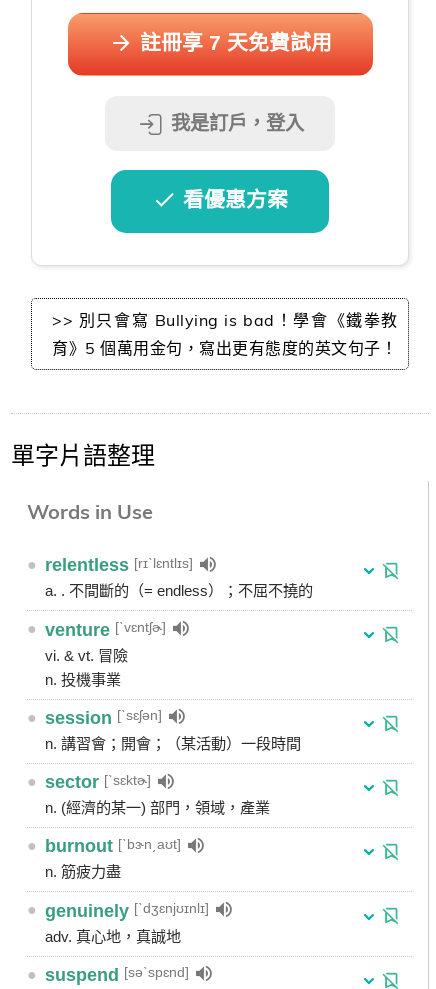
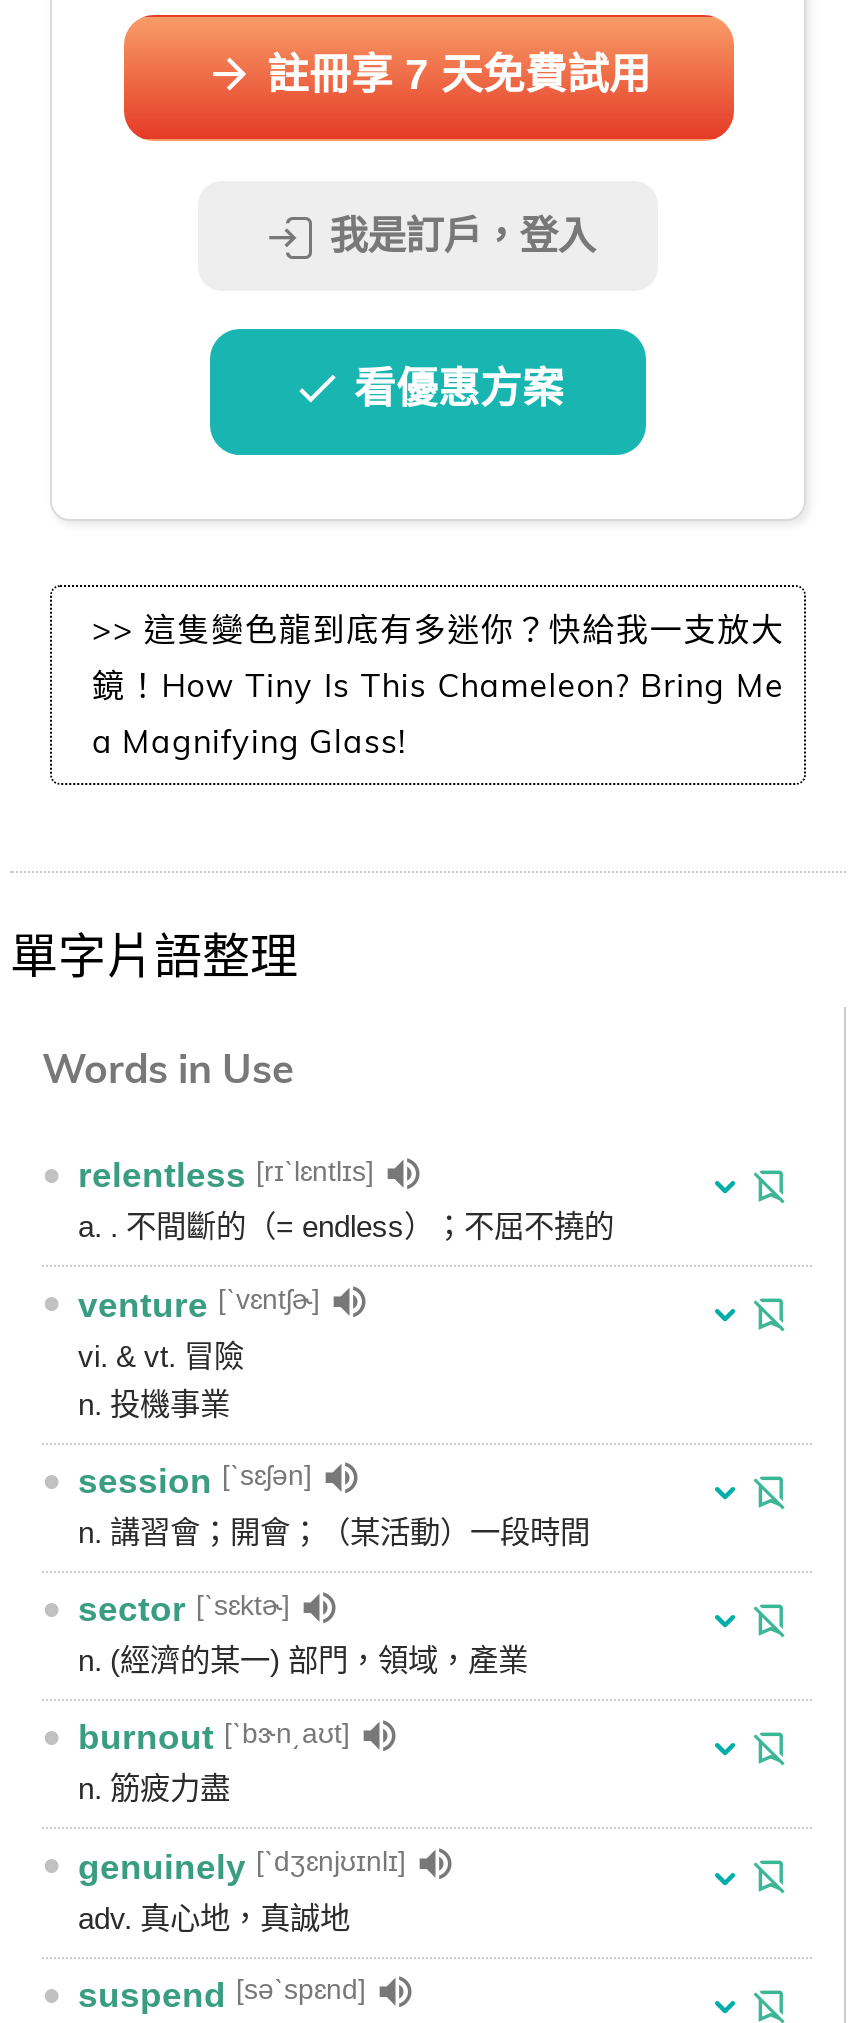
- >> 別只會寫 Bullying is bad！學會《鐵拳教
- 育》5 個萬用金句，寫出更有態度的英文句子！
+ >> 這隻變色龍到底有多迷你？快給我一支放大
+ 鏡！How Tiny Is This Chameleon? Bring Me
+ a Magnifying Glass!
